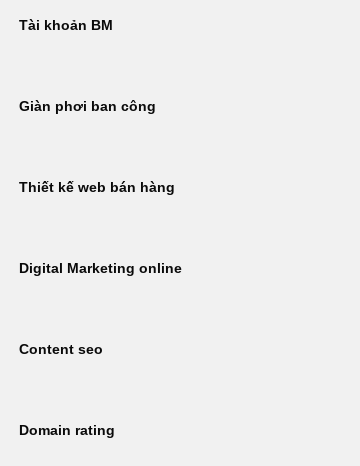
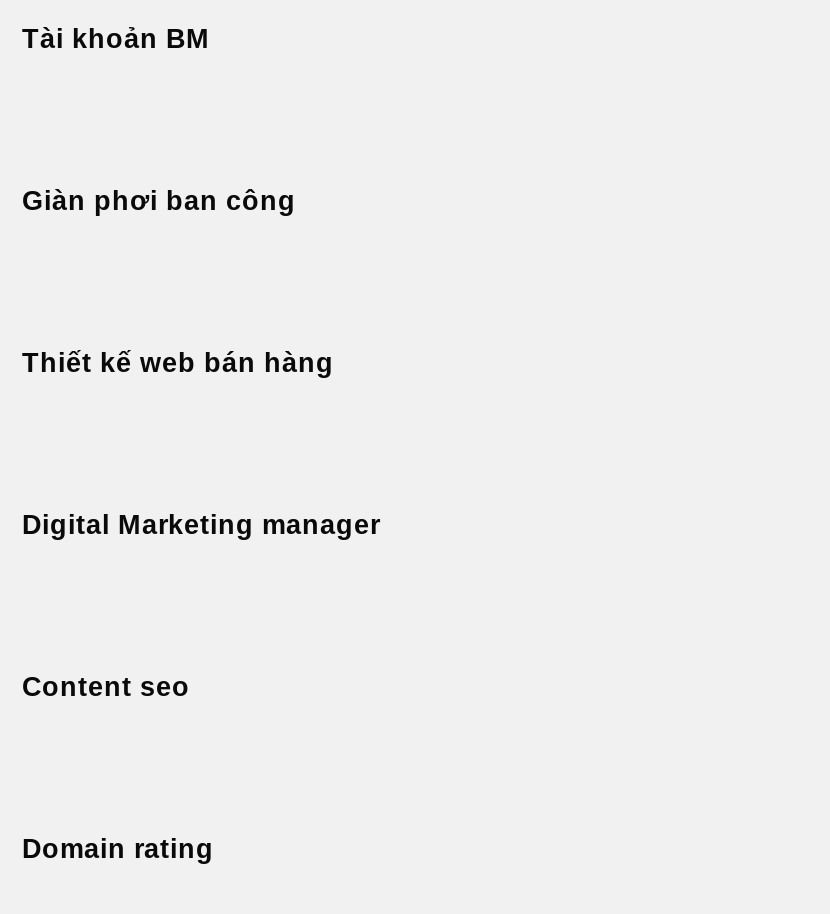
- Digital Marketing online
+ Digital Marketing manager
